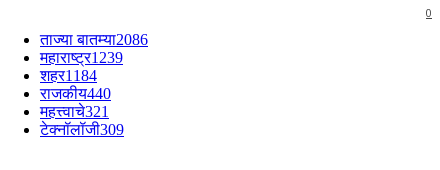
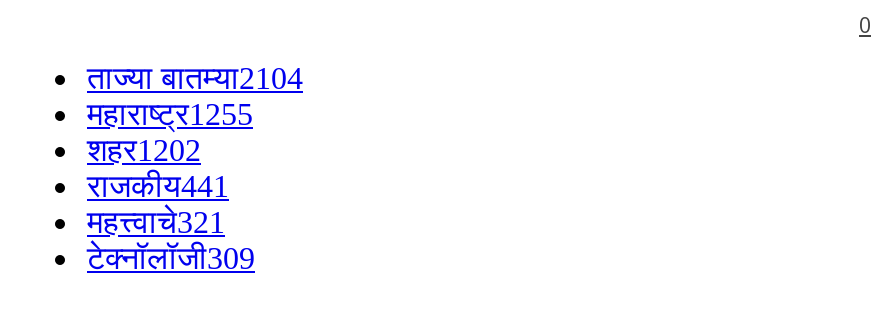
- ताज्या बातम्या2086
+ ताज्या बातम्या2104

- महाराष्ट्र1239
+ महाराष्ट्र1255

- शहर1184
+ शहर1202

- राजकीय440
+ राजकीय441
